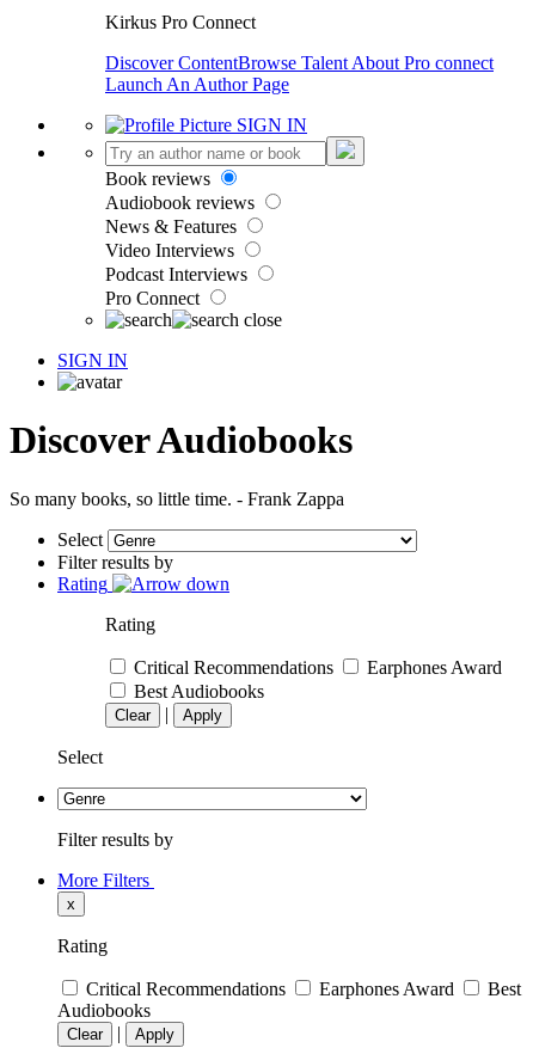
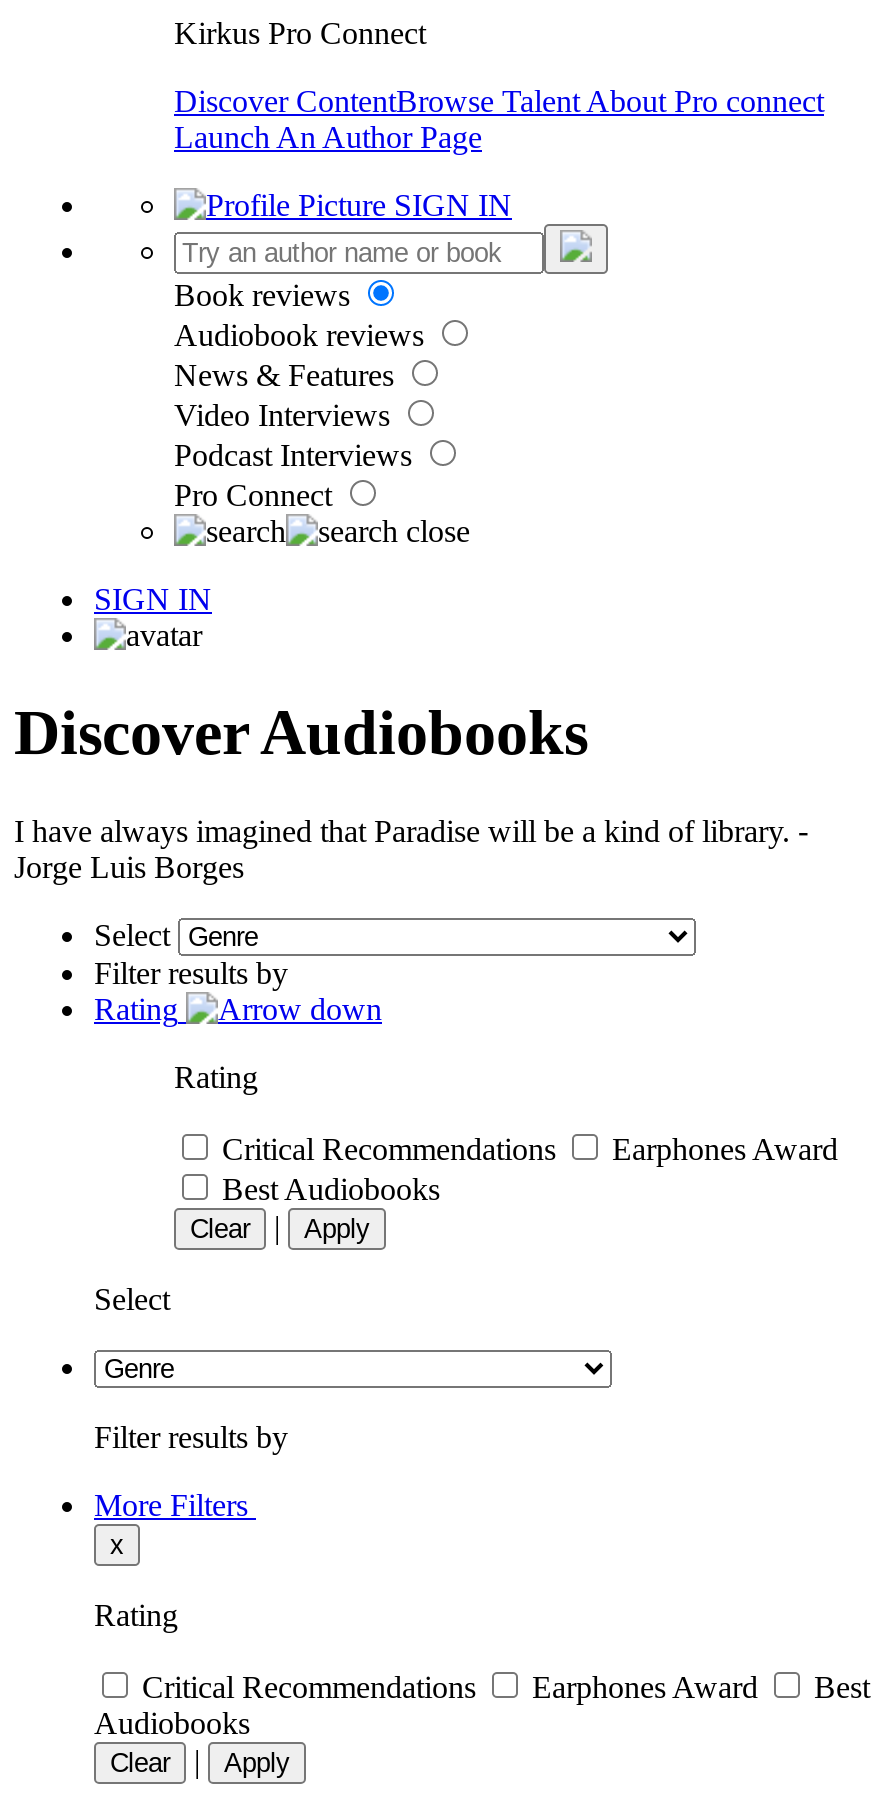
- So many books, so little time. - Frank Zappa
+ I have always imagined that Paradise will be a kind of library. -
+ Jorge Luis Borges
